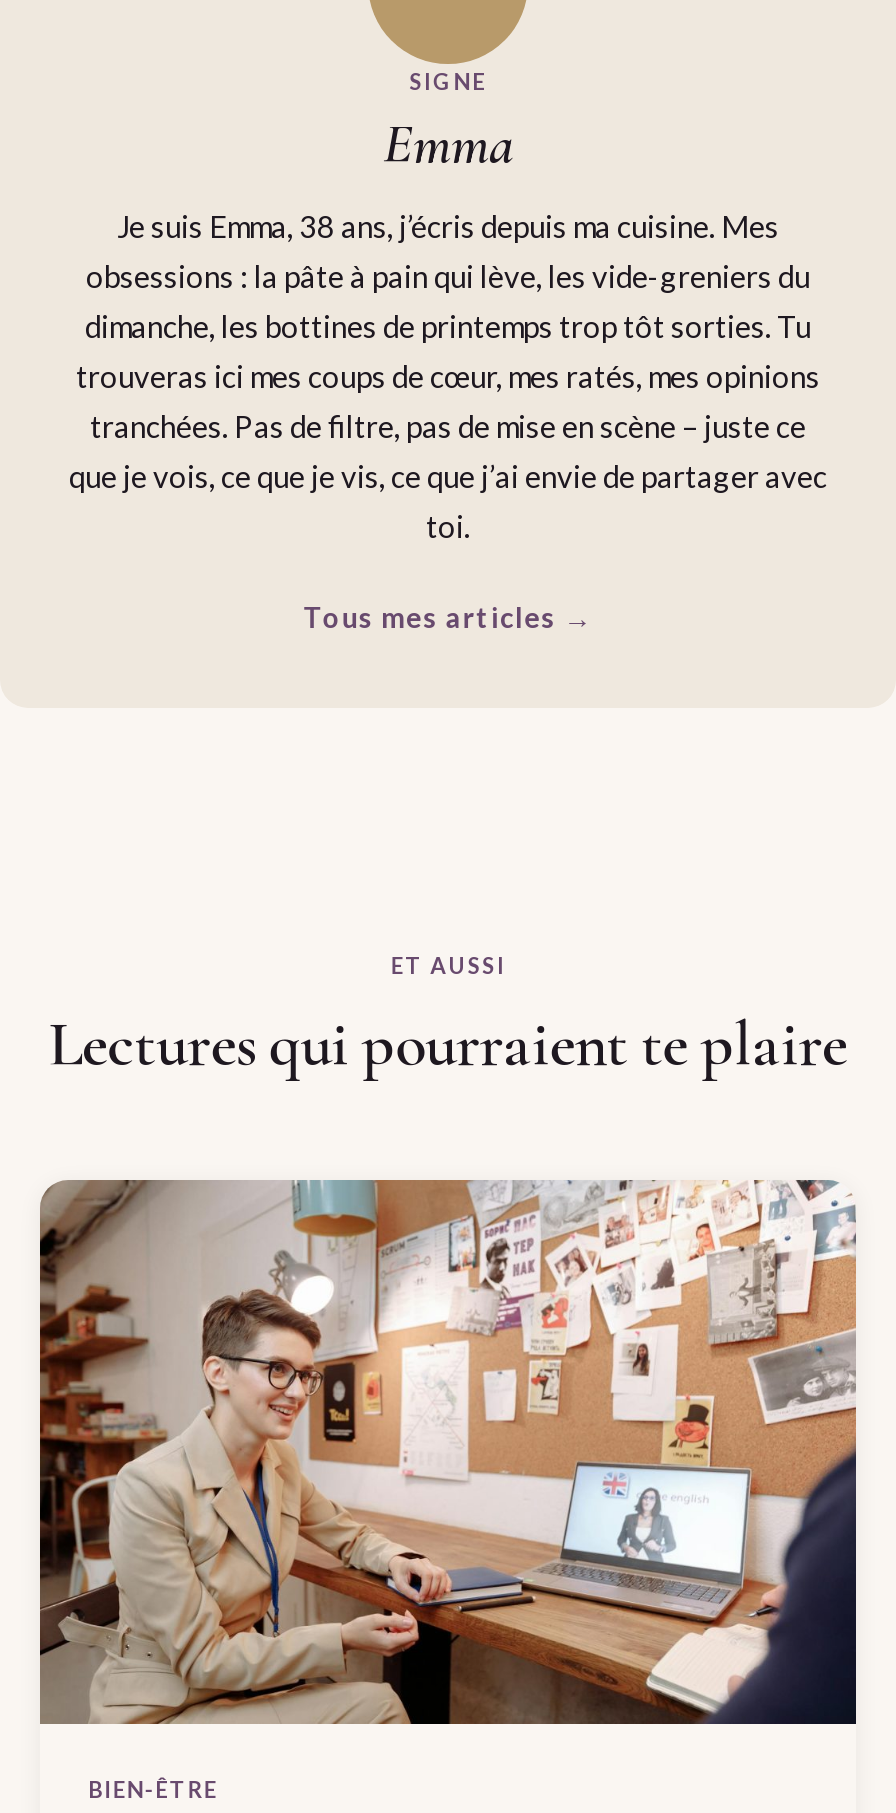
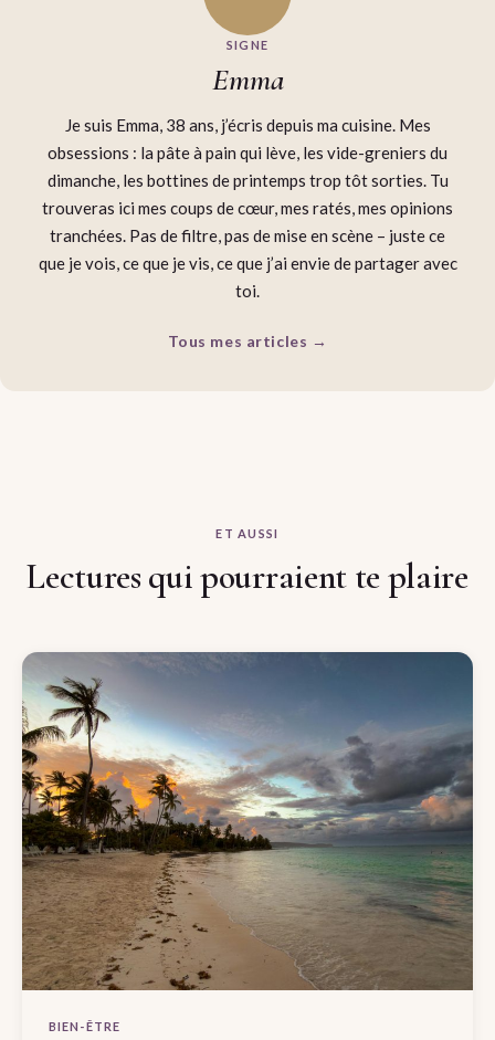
- [image]
+ [image]
